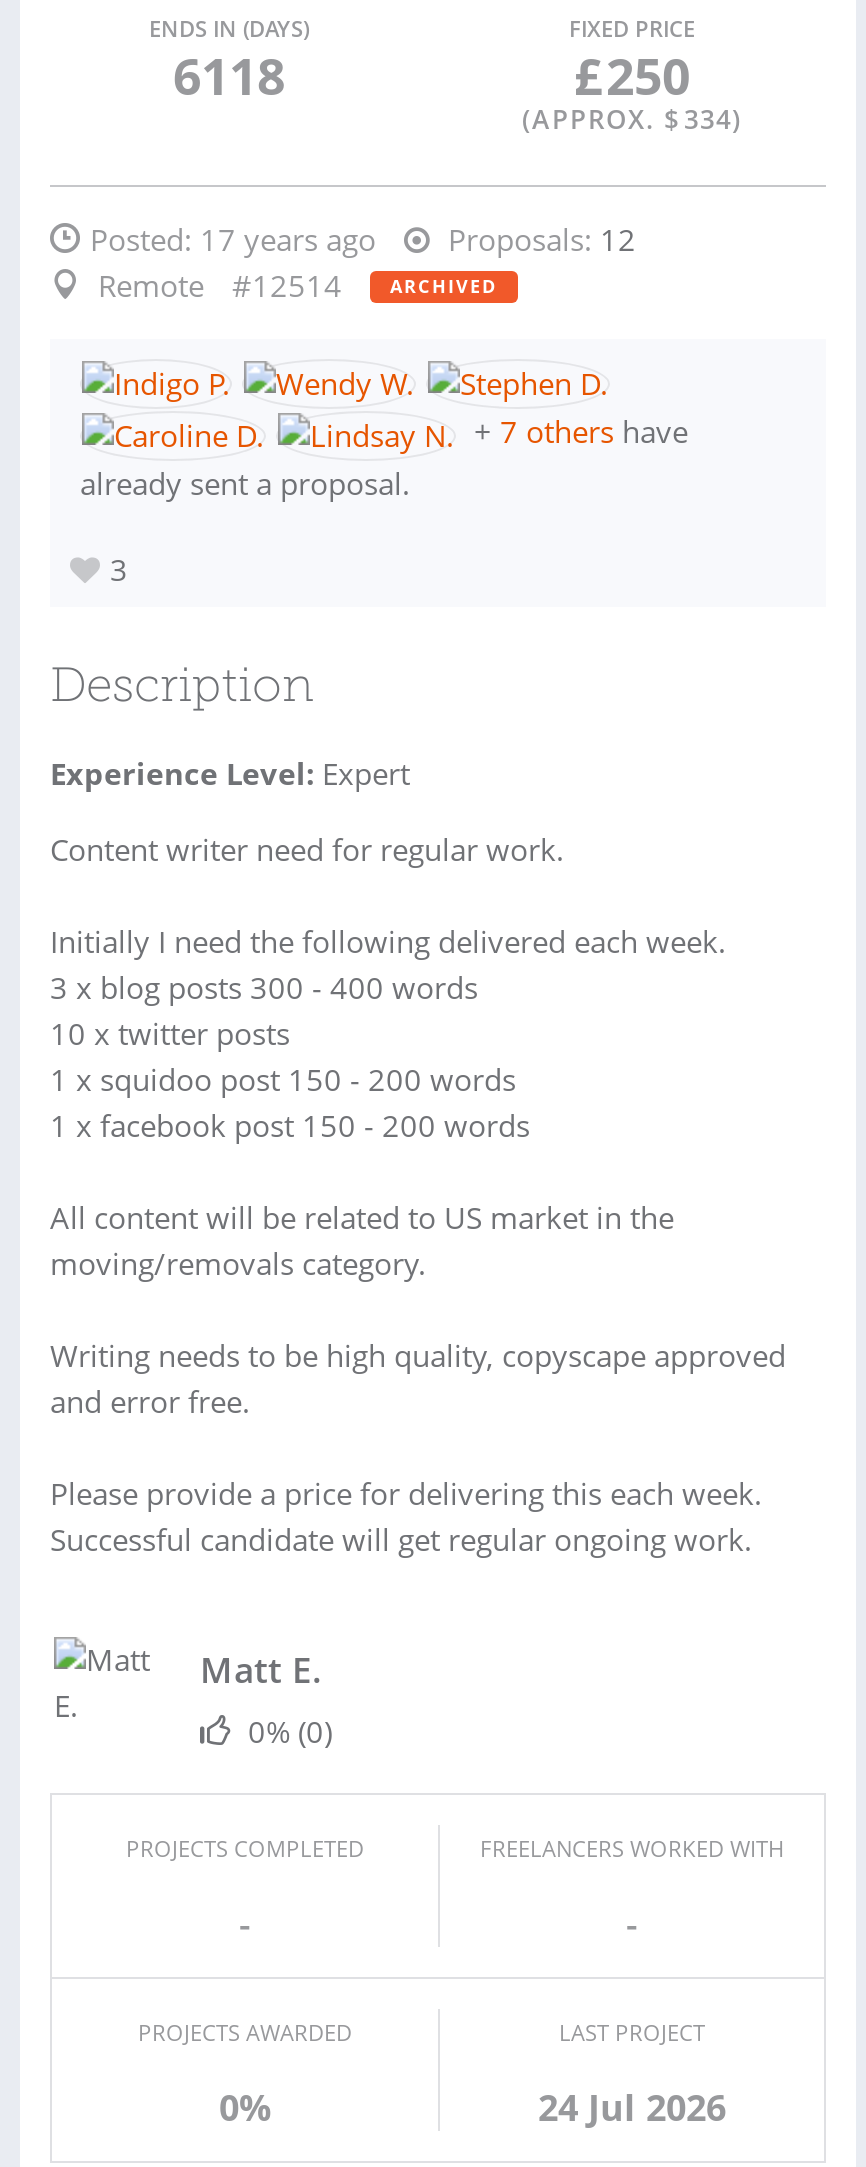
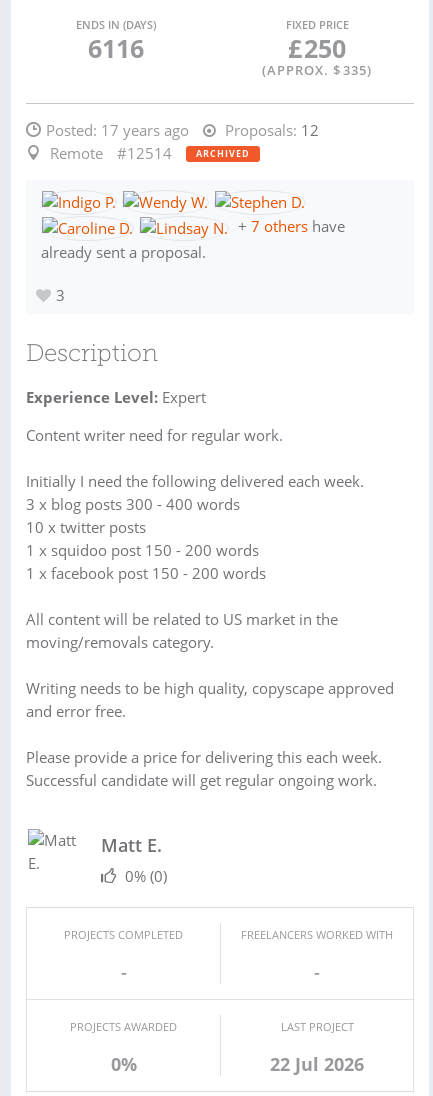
- 6118
+ 6116

- (APPROX. $ 334)
+ (APPROX. $ 335)

- 24 Jul 2026
+ 22 Jul 2026
